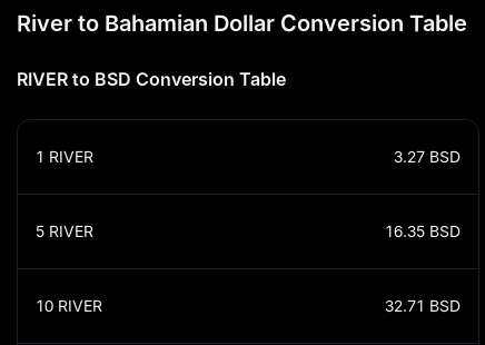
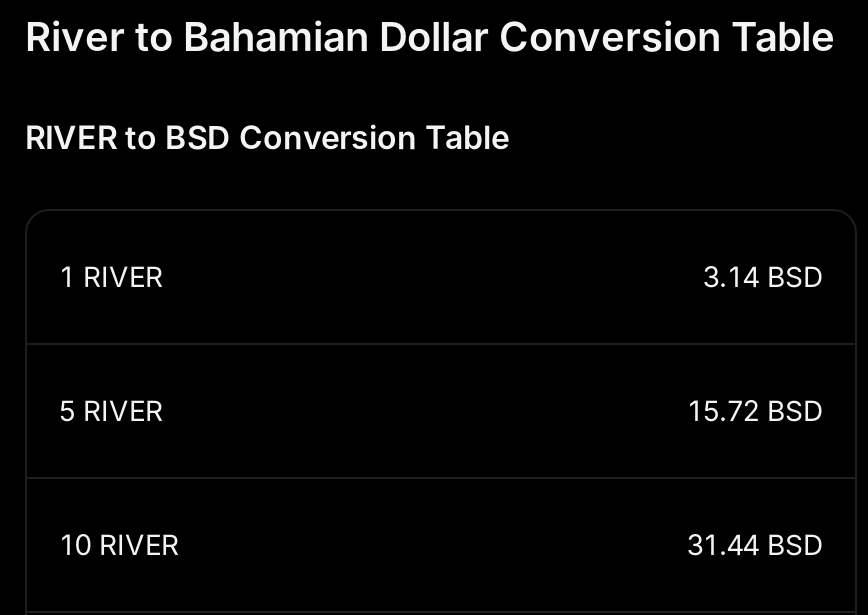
- 3.27 BSD
+ 3.14 BSD

- 16.35 BSD
+ 15.72 BSD

- 32.71 BSD
+ 31.44 BSD
